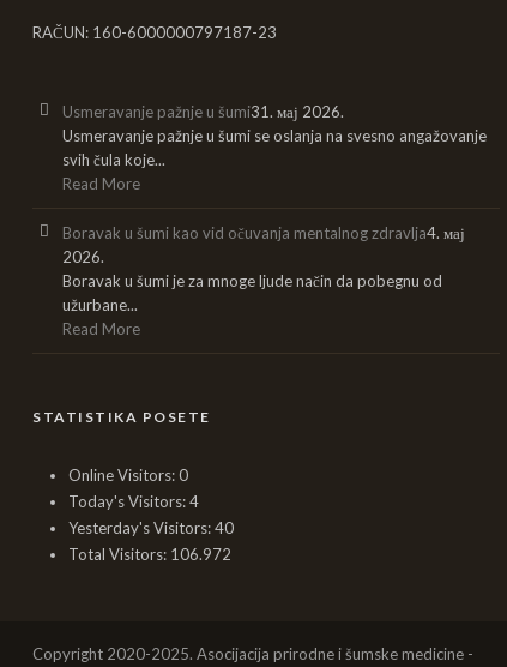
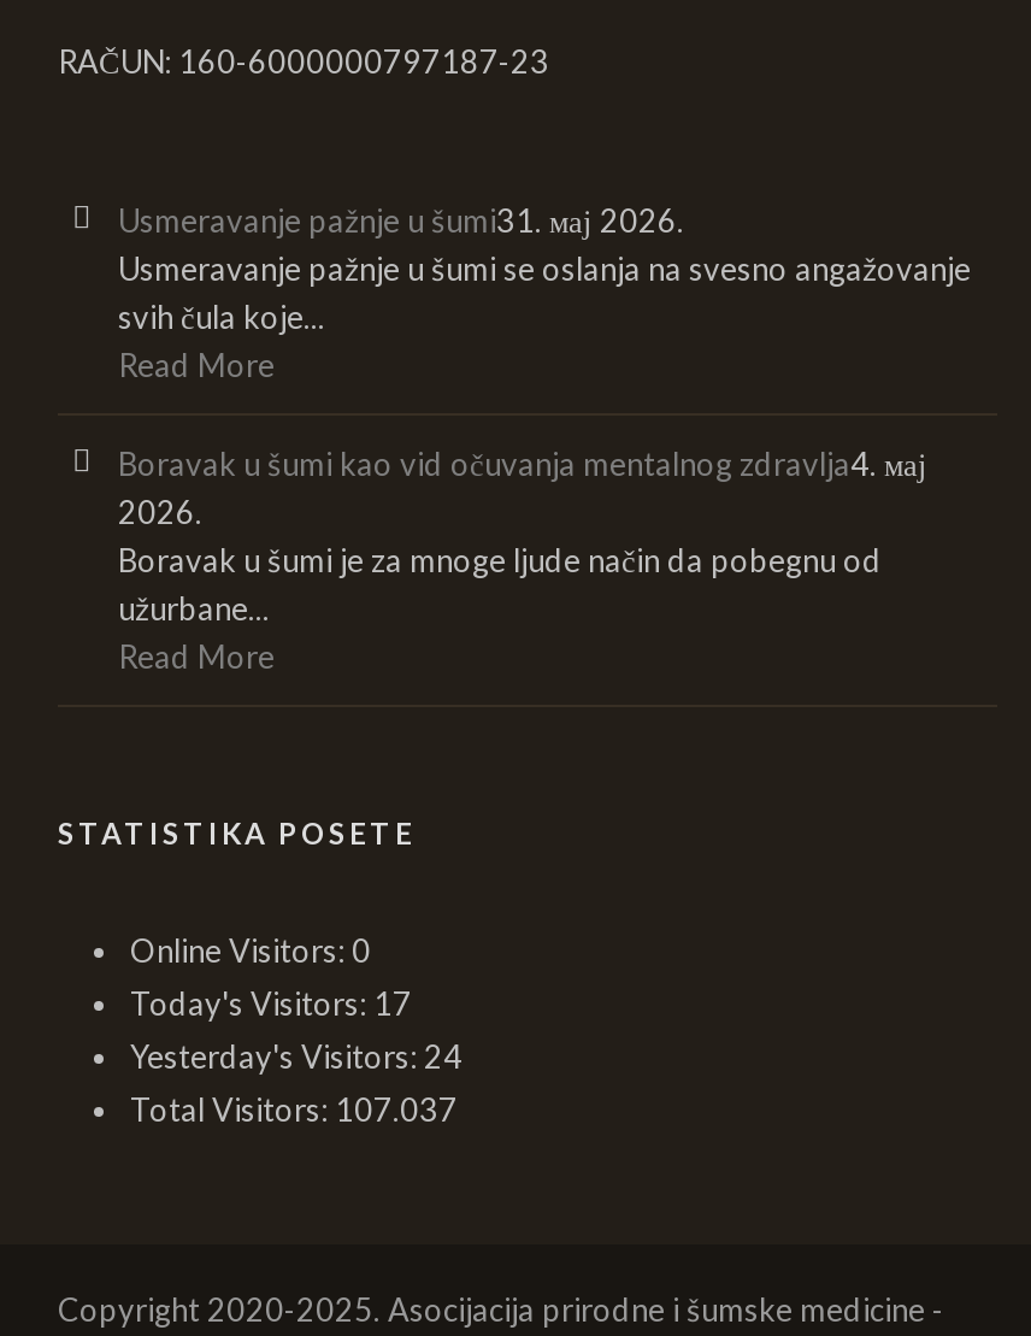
- Today's Visitors: 4
+ Today's Visitors: 17

- Yesterday's Visitors: 40
+ Yesterday's Visitors: 24

- Total Visitors: 106.972
+ Total Visitors: 107.037
